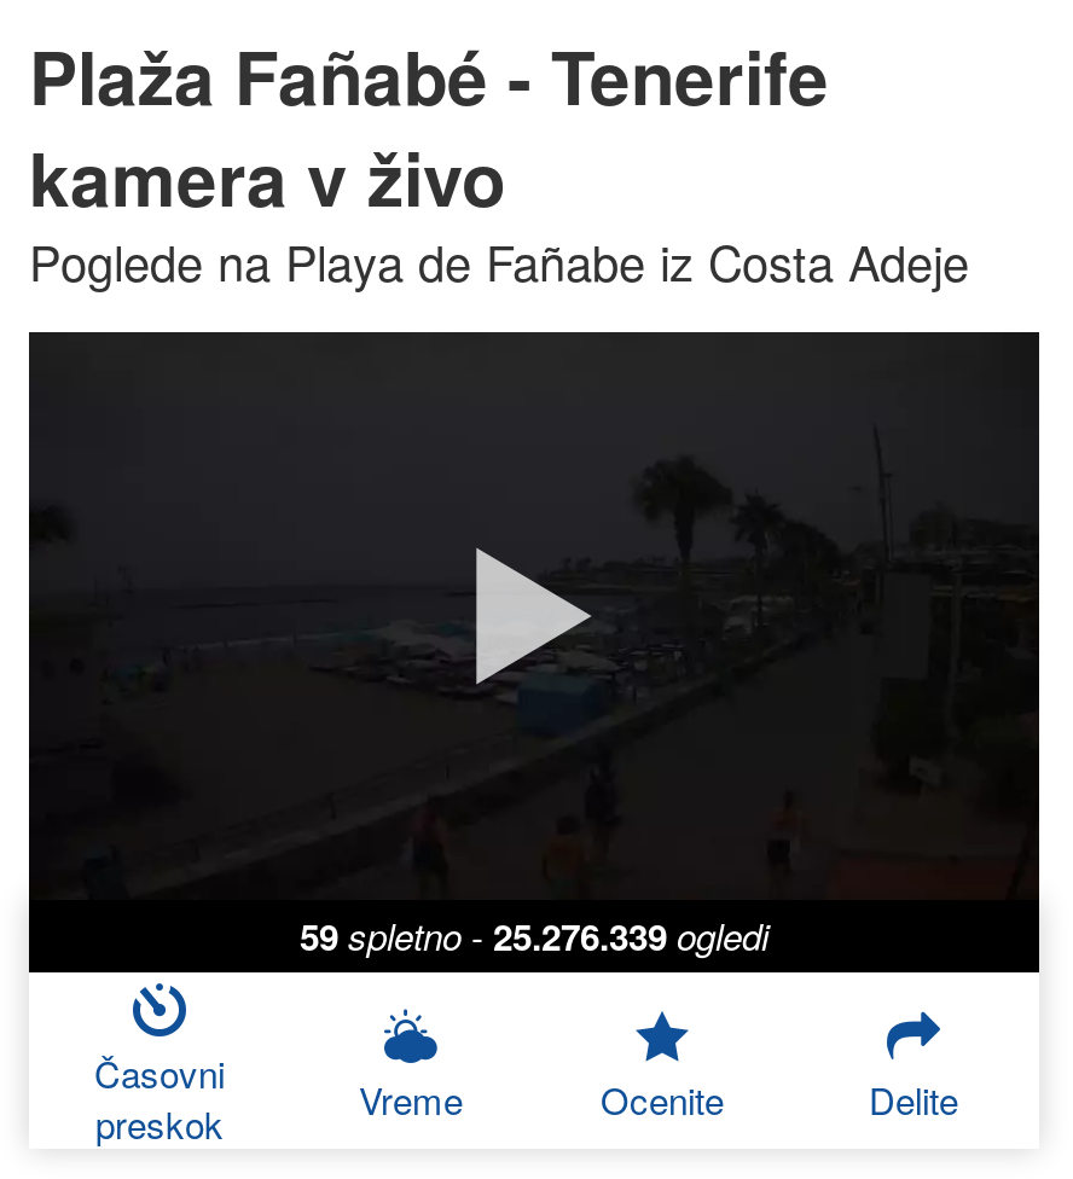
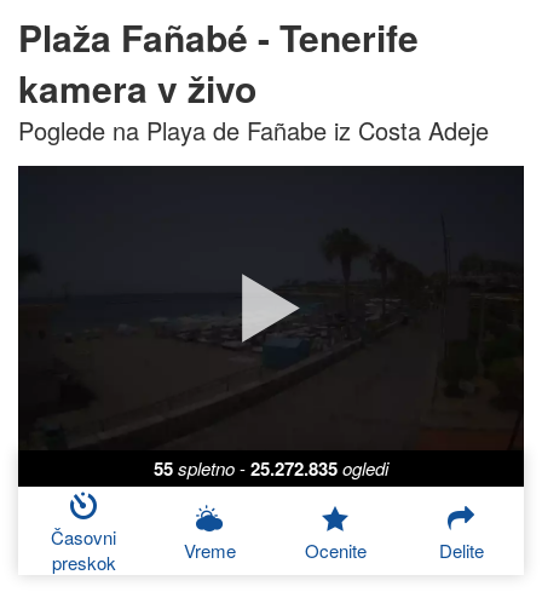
- 59 spletno - 25.276.339 ogledi
+ 55 spletno - 25.272.835 ogledi
